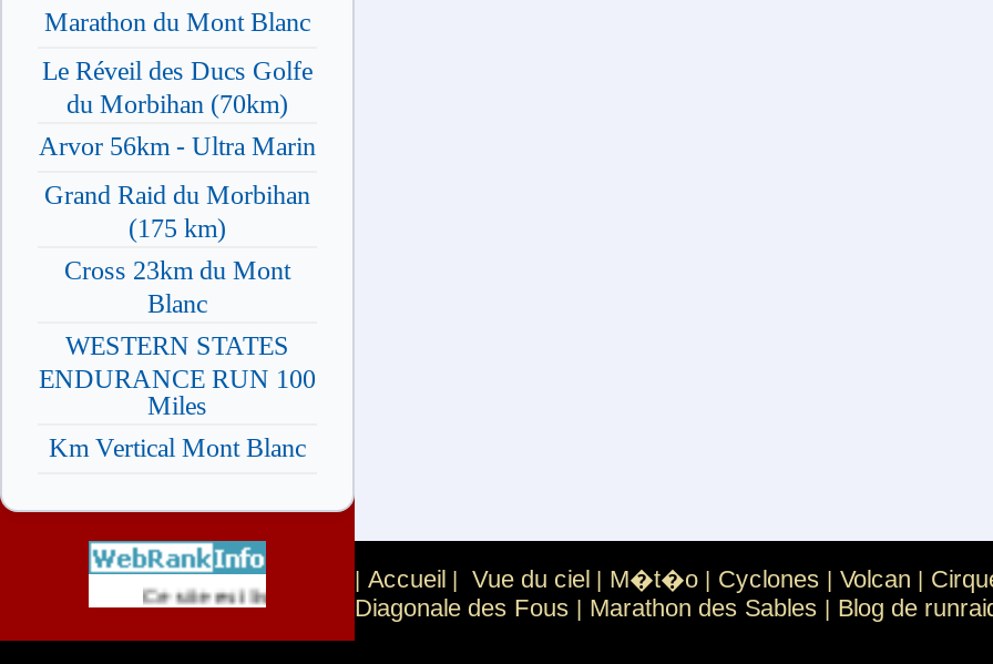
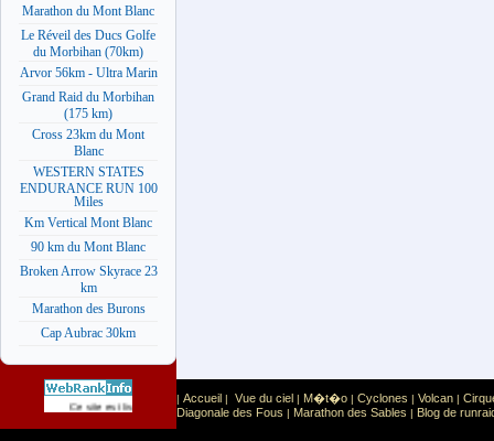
+ 90 km du Mont Blanc
+ Broken Arrow Skyrace 23
+ km
+ Marathon des Burons
+ Cap Aubrac 30km
